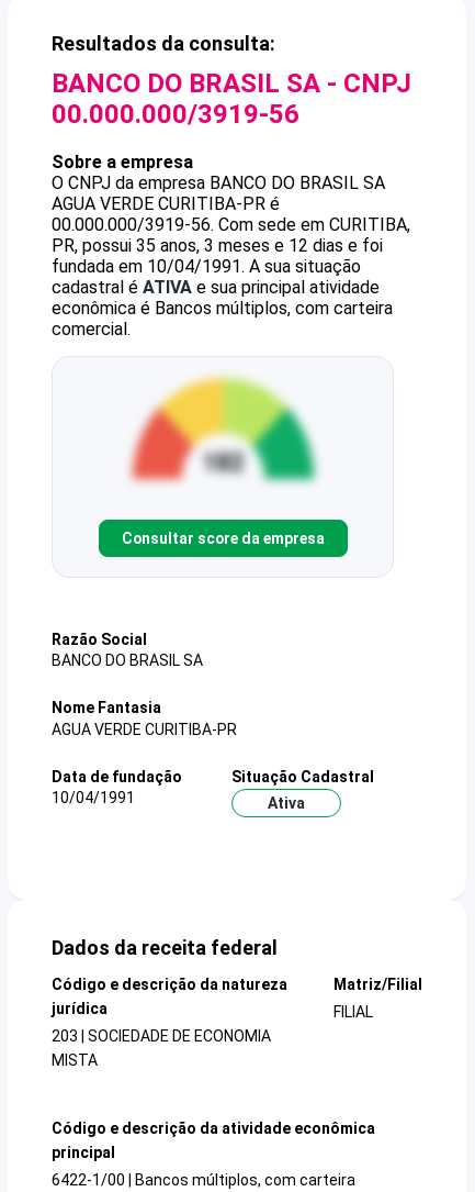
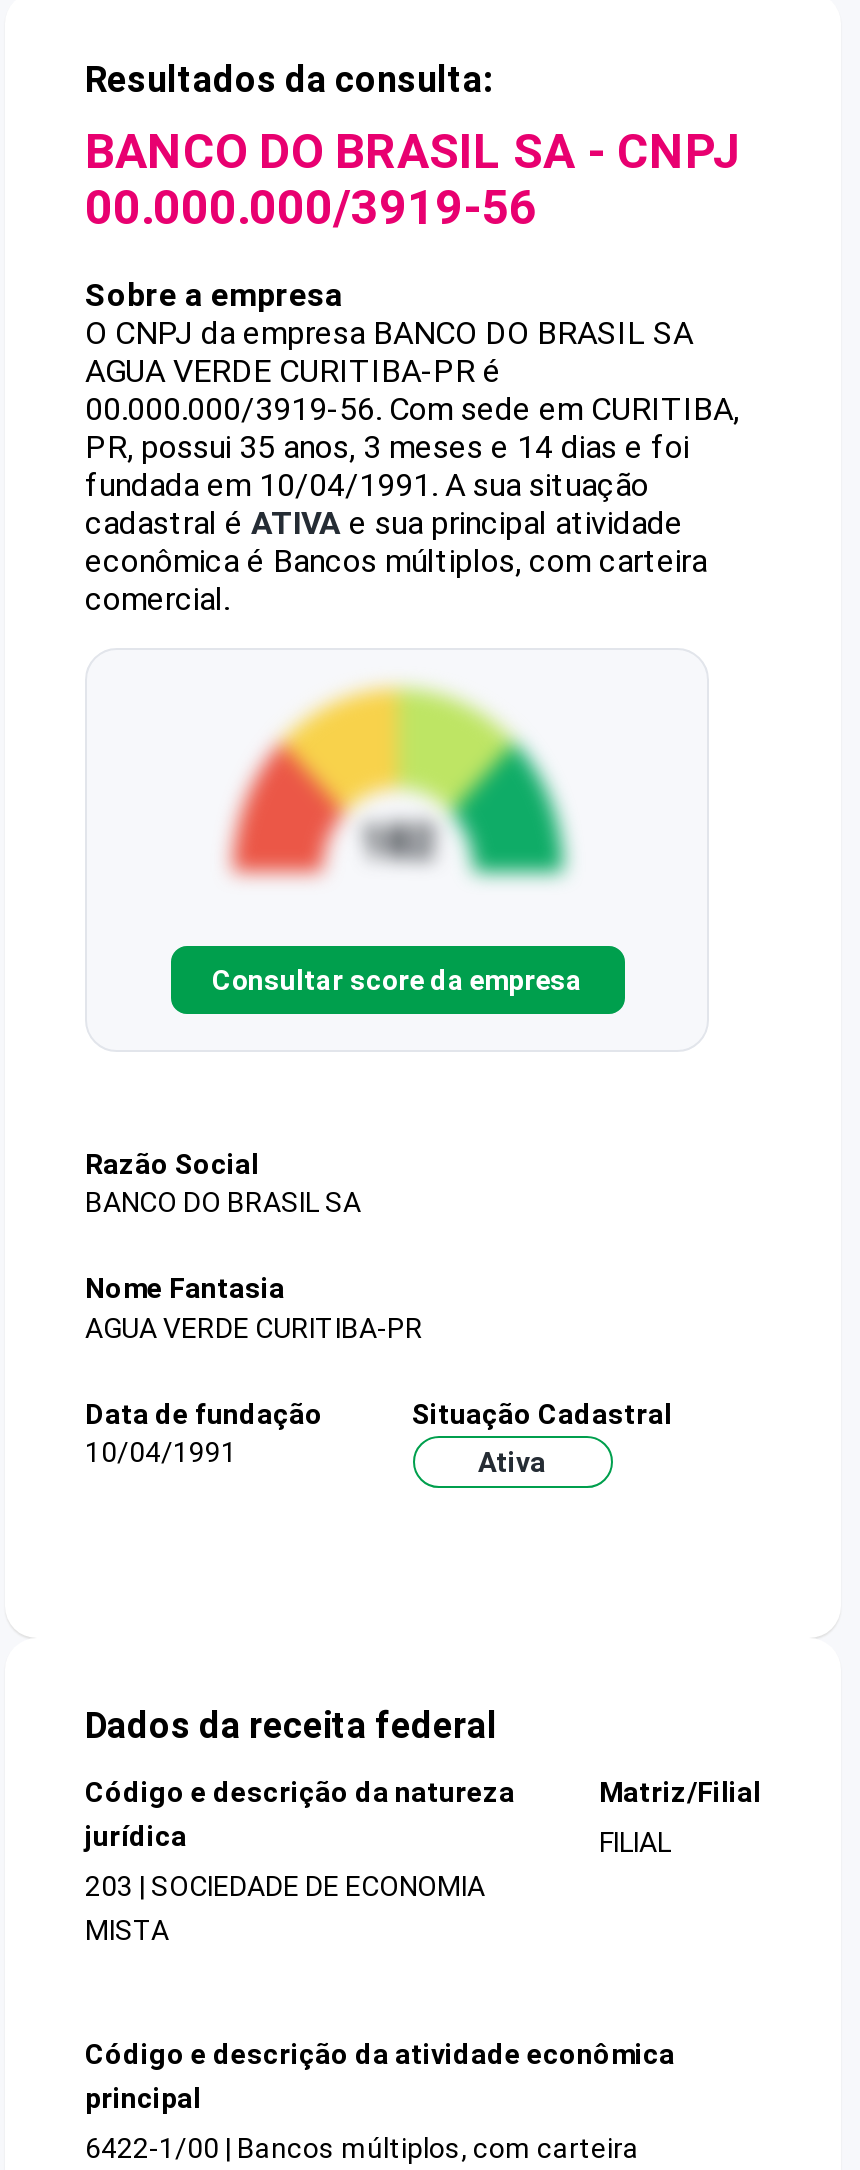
- PR, possui 35 anos, 3 meses e 12 dias e foi
+ PR, possui 35 anos, 3 meses e 14 dias e foi
